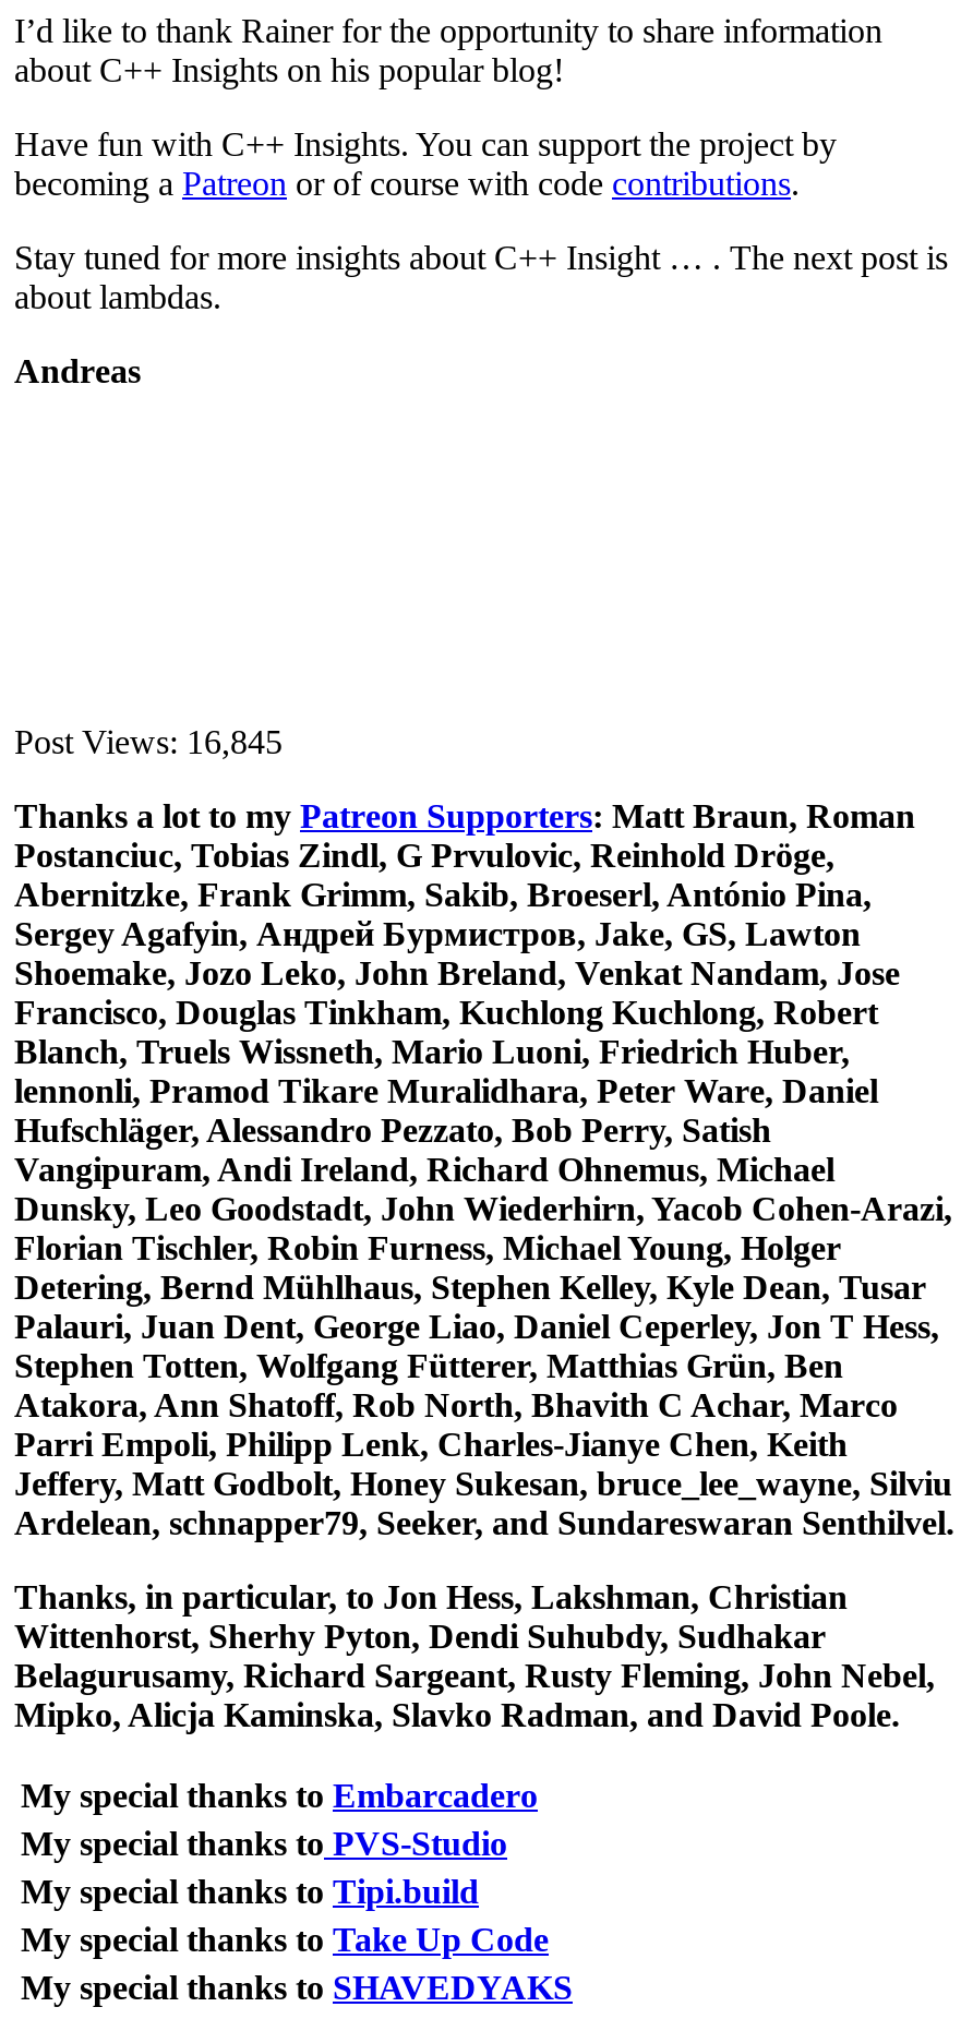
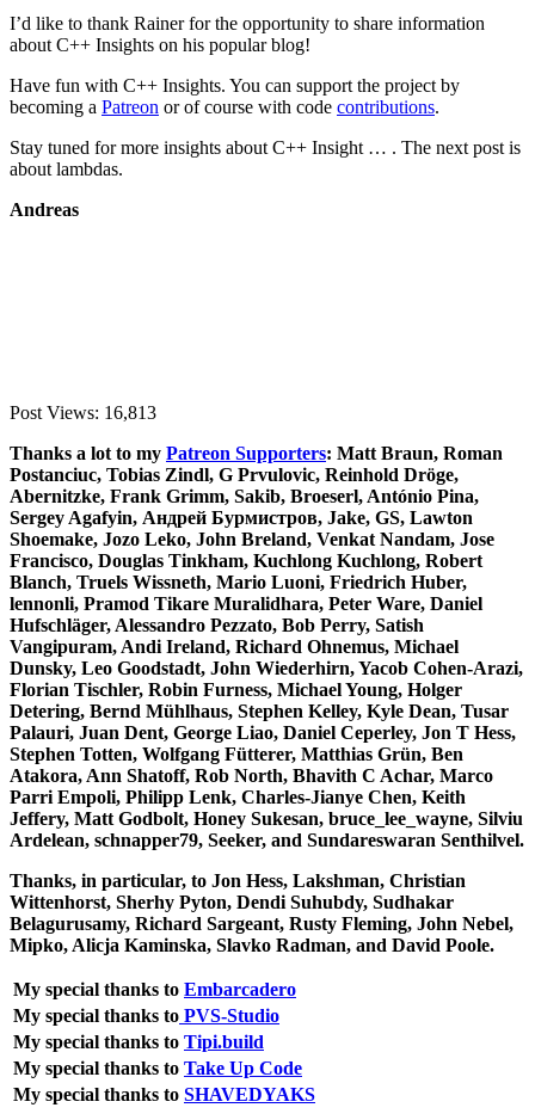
- Post Views: 16,845
+ Post Views: 16,813
